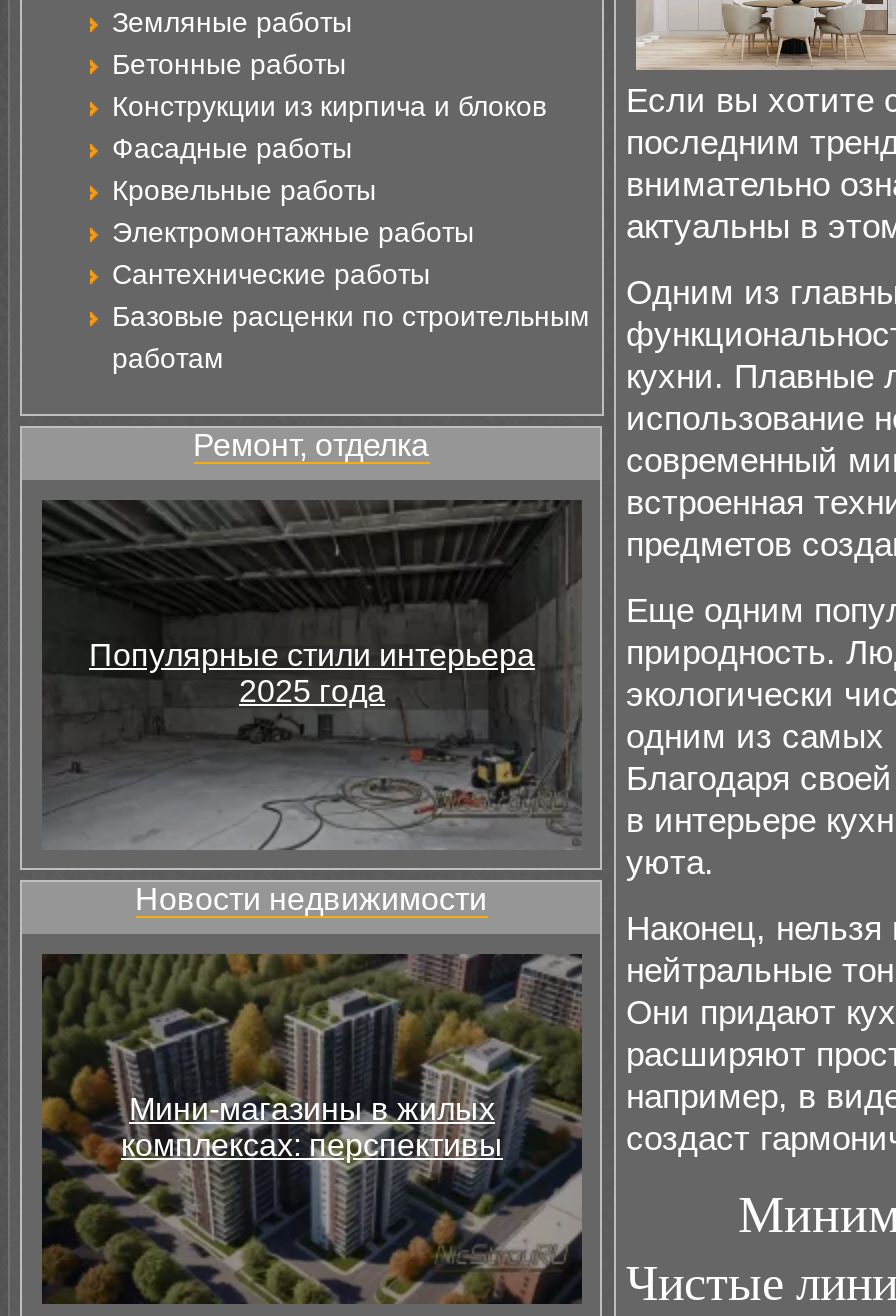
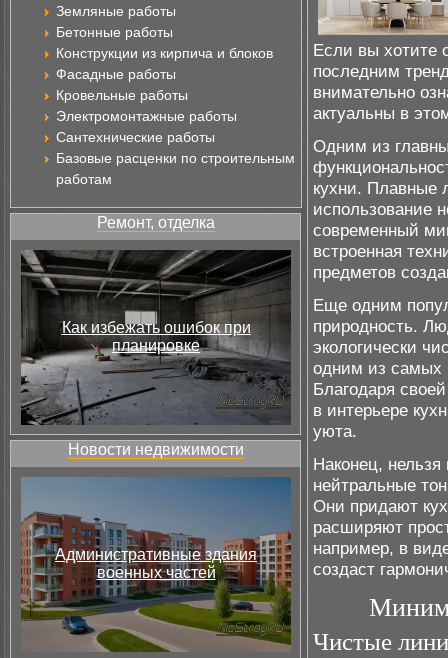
- [image]
- Популярные стили интерьера
- 2025 года
+ [image]
+ Как избежать ошибок при
+ планировке

- [image]
- Мини-магазины в жилых
- комплексах: перспективы
+ [image]
+ Административные здания
+ военных частей
